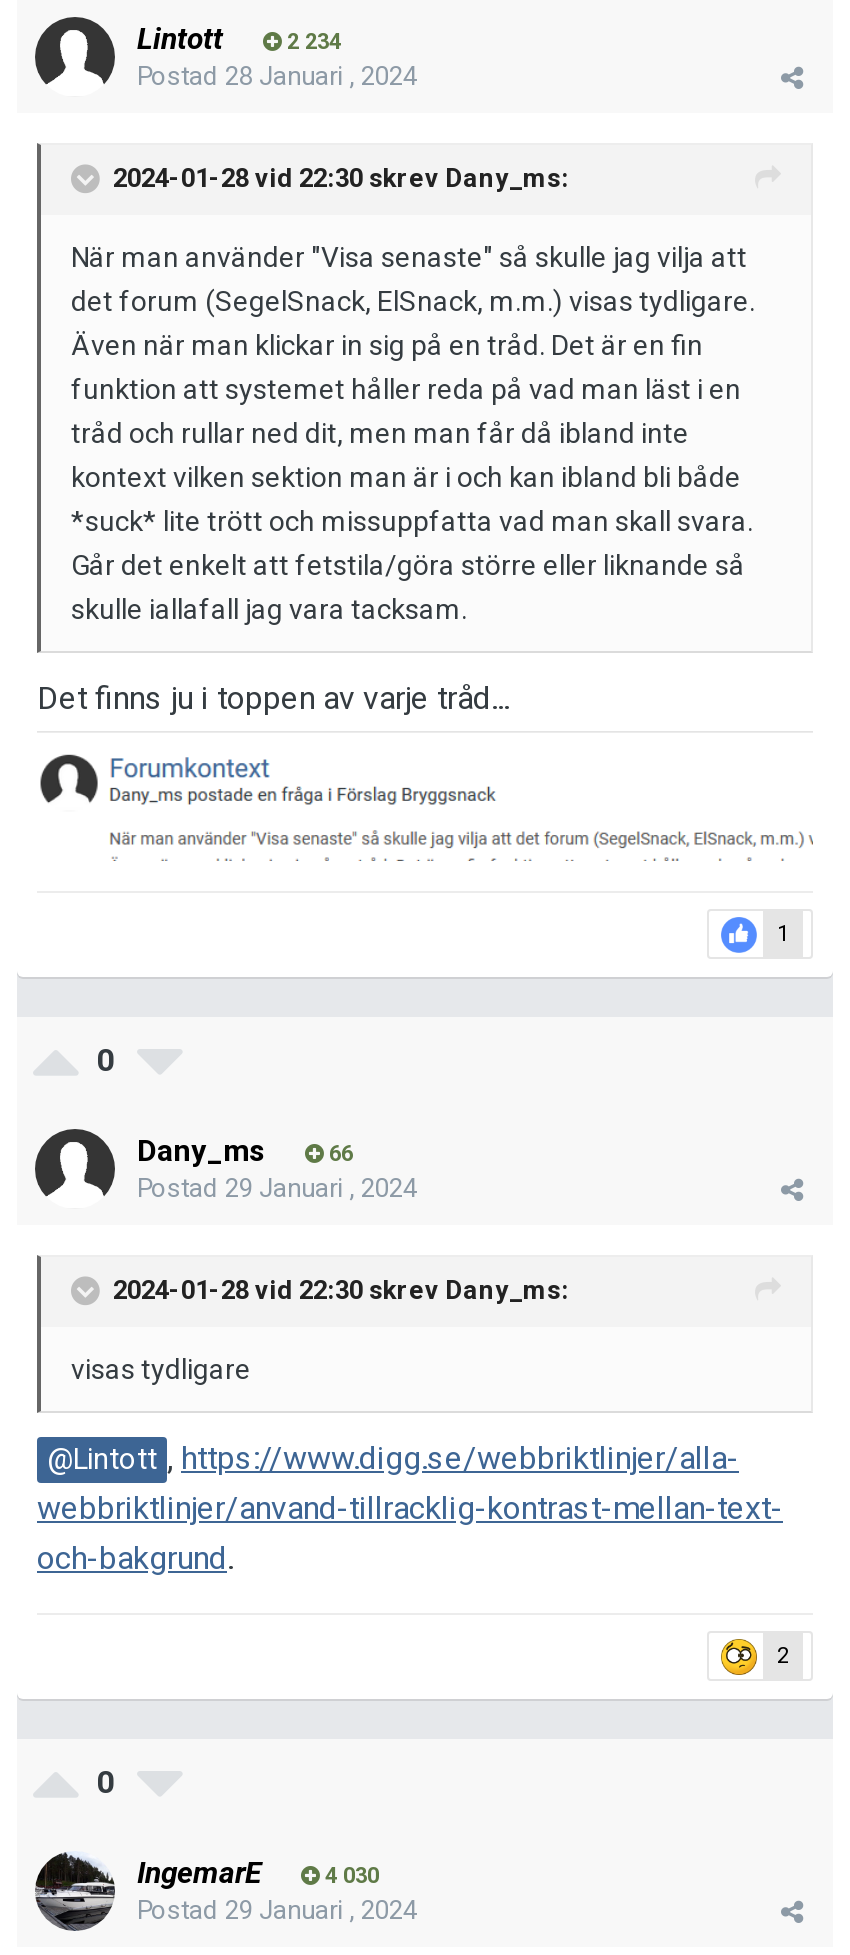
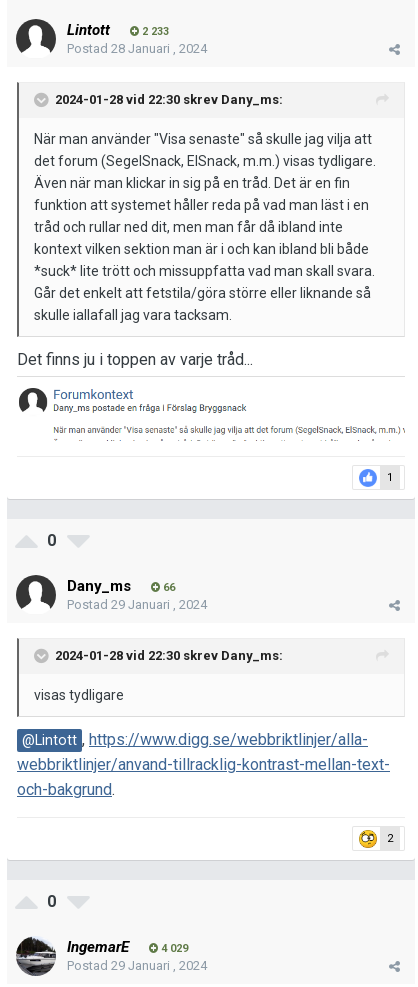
- 2 234
+ 2 233

- 4 030
+ 4 029
